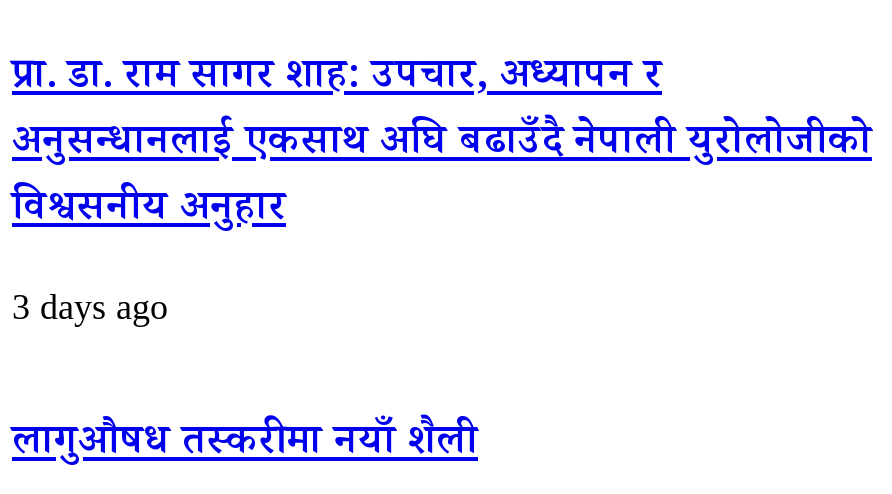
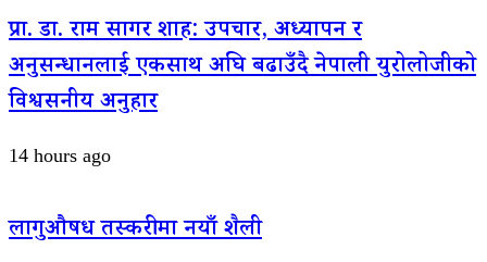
- 3 days ago
+ 14 hours ago
